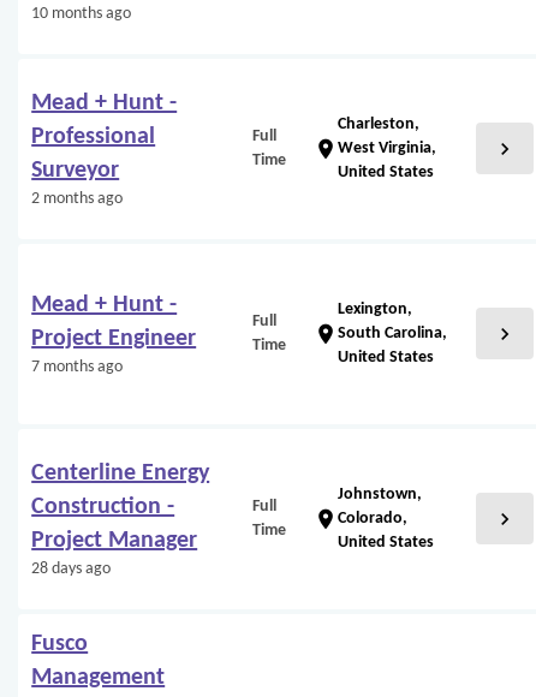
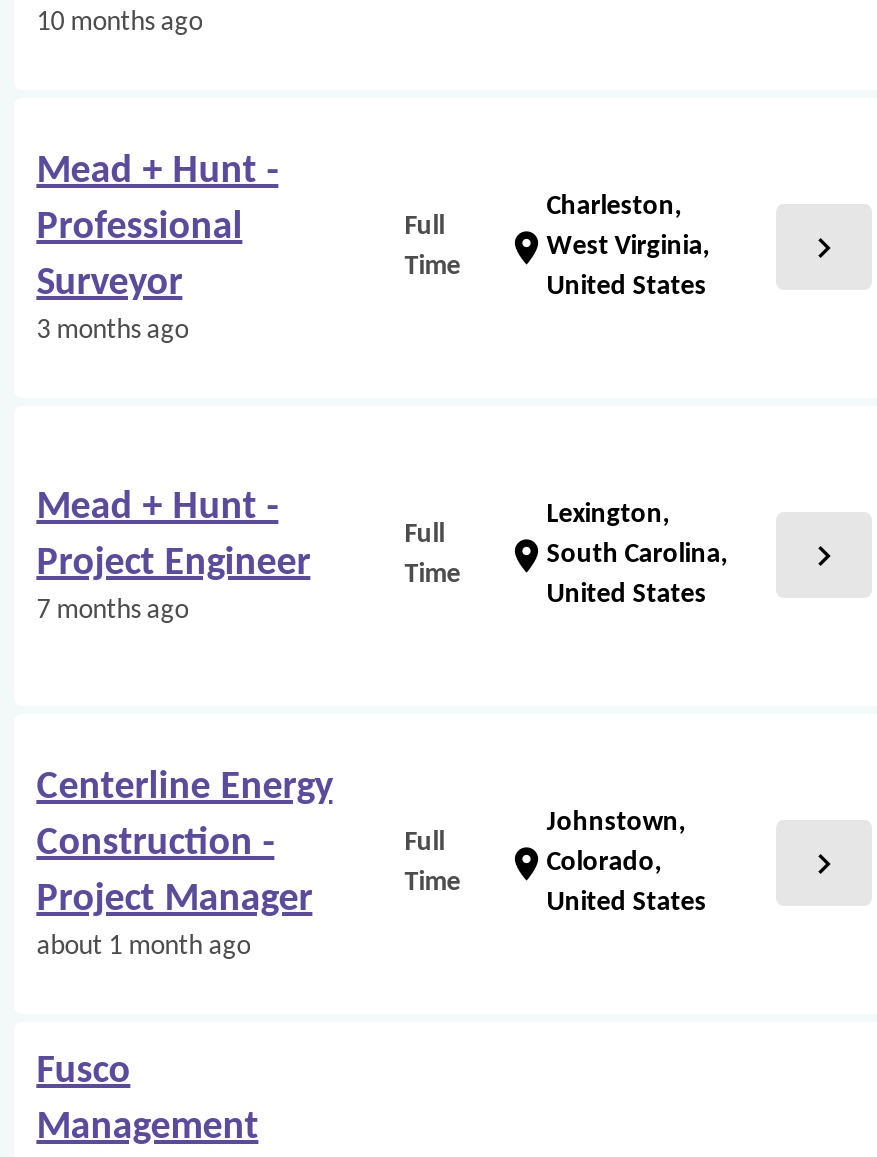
- 2 months ago
+ 3 months ago

- 28 days ago
+ about 1 month ago
